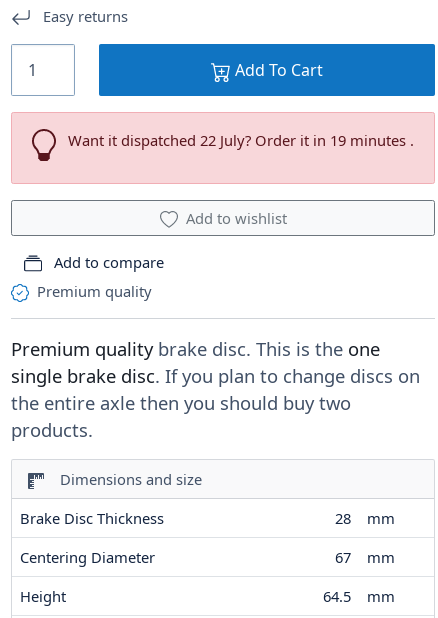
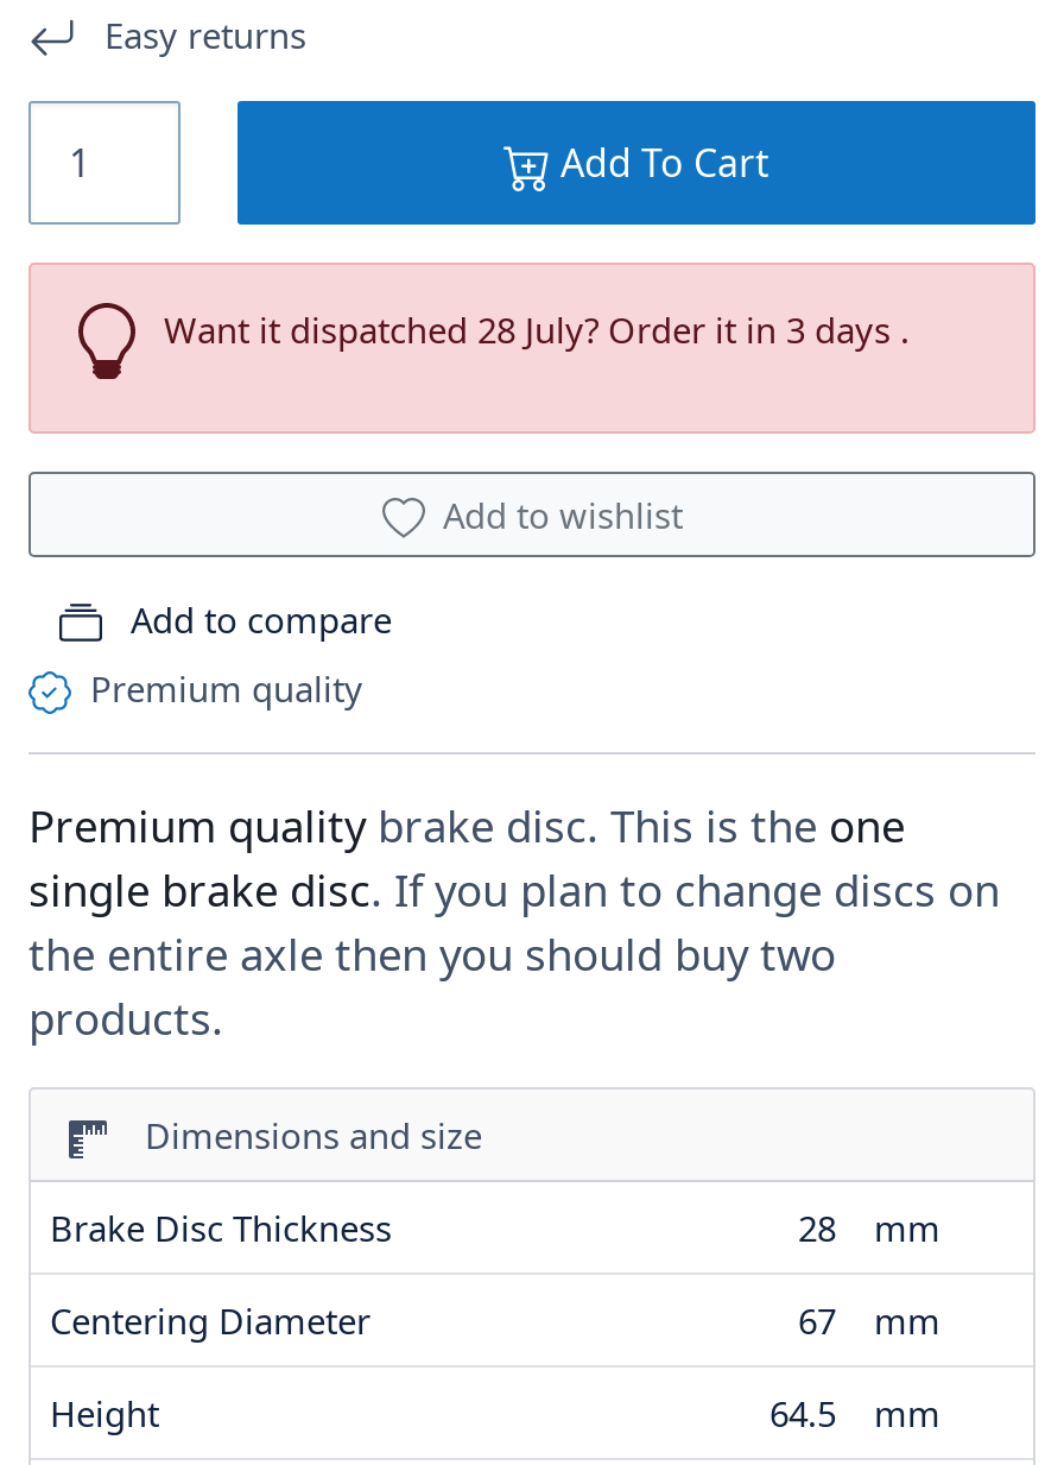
- Want it dispatched 22 July? Order it in 19 minutes .
+ Want it dispatched 28 July? Order it in 3 days .
